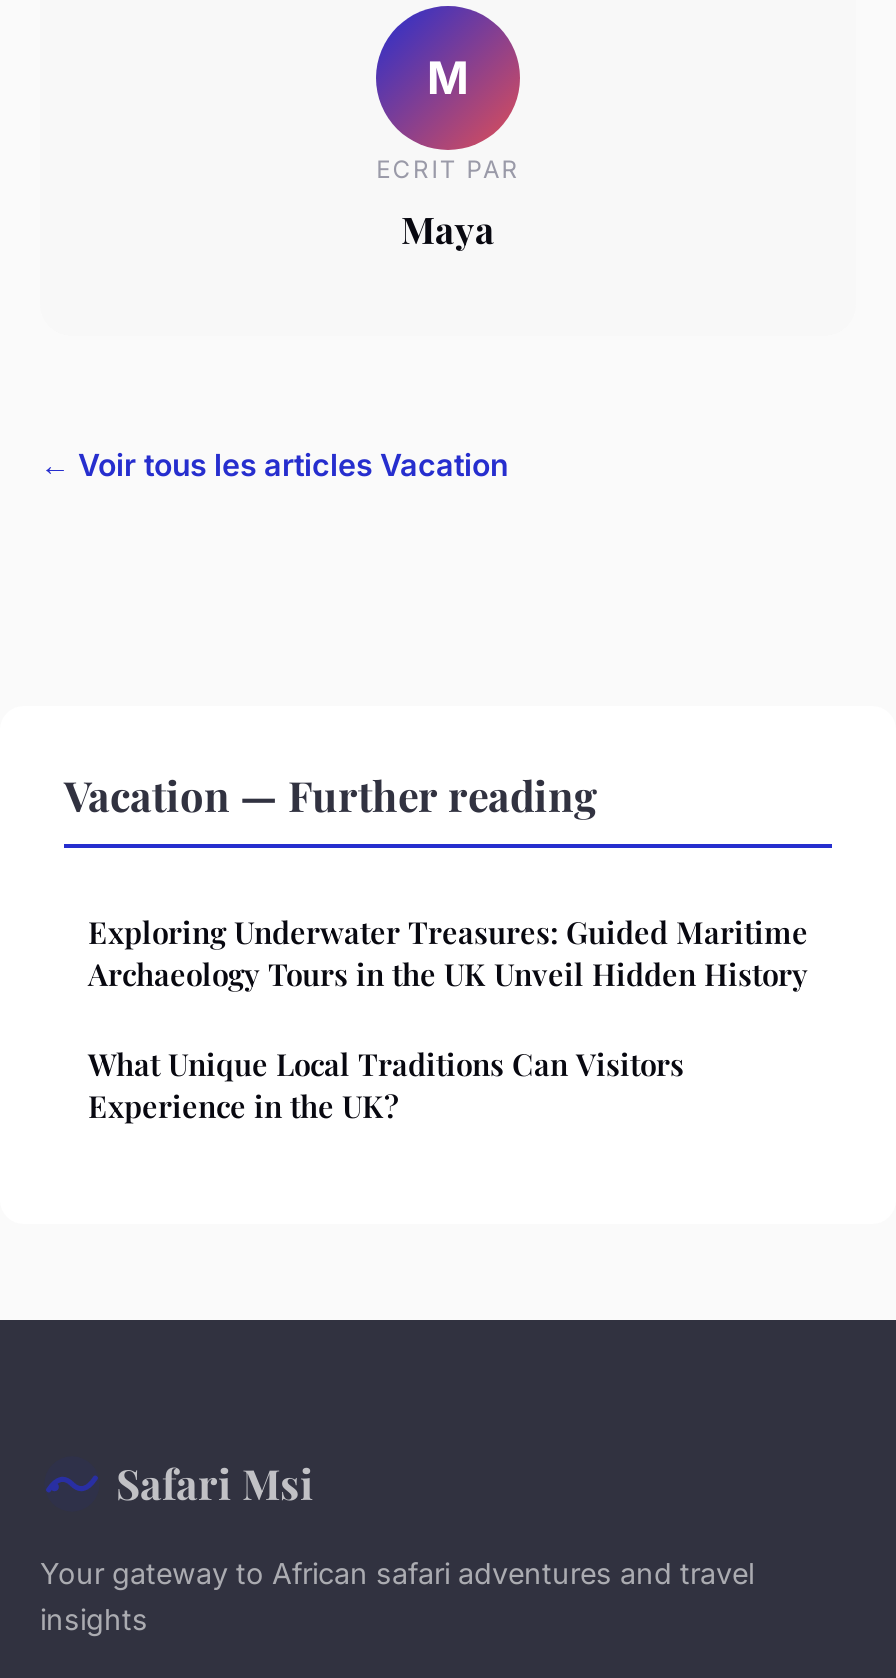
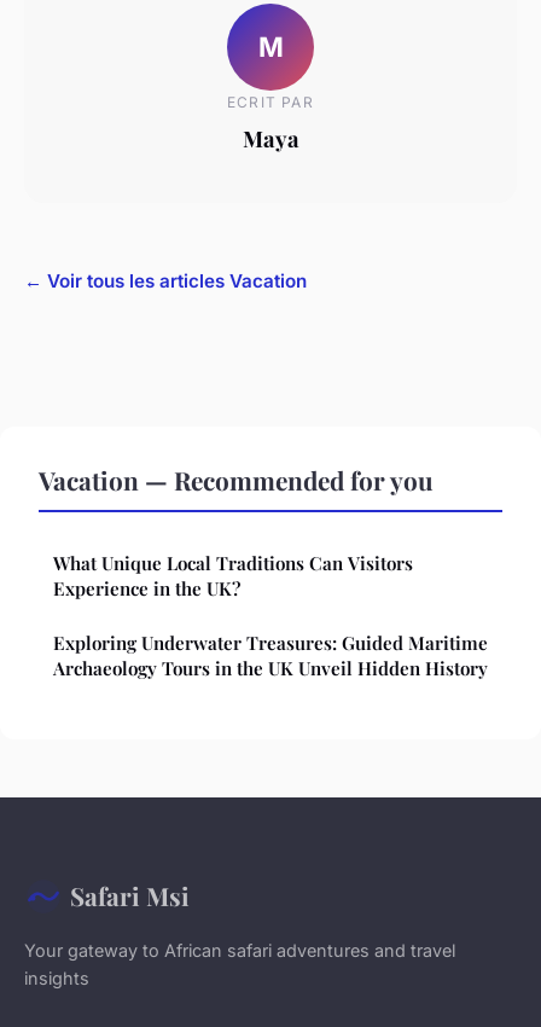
- Vacation — Further reading
+ Vacation — Recommended for you

moved down: Exploring Underwater Treasures: Guided Maritime | Archaeology Tours in the UK Unveil Hidden History

moved up: What Unique Local Traditions Can Visitors | Experience in the UK?
